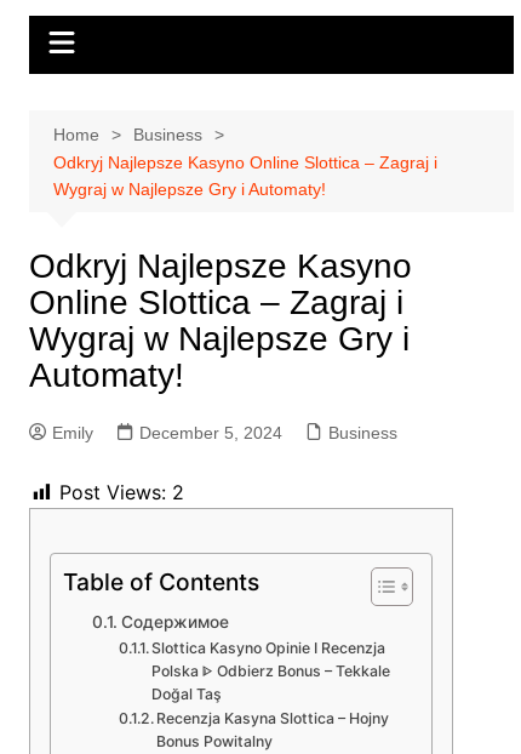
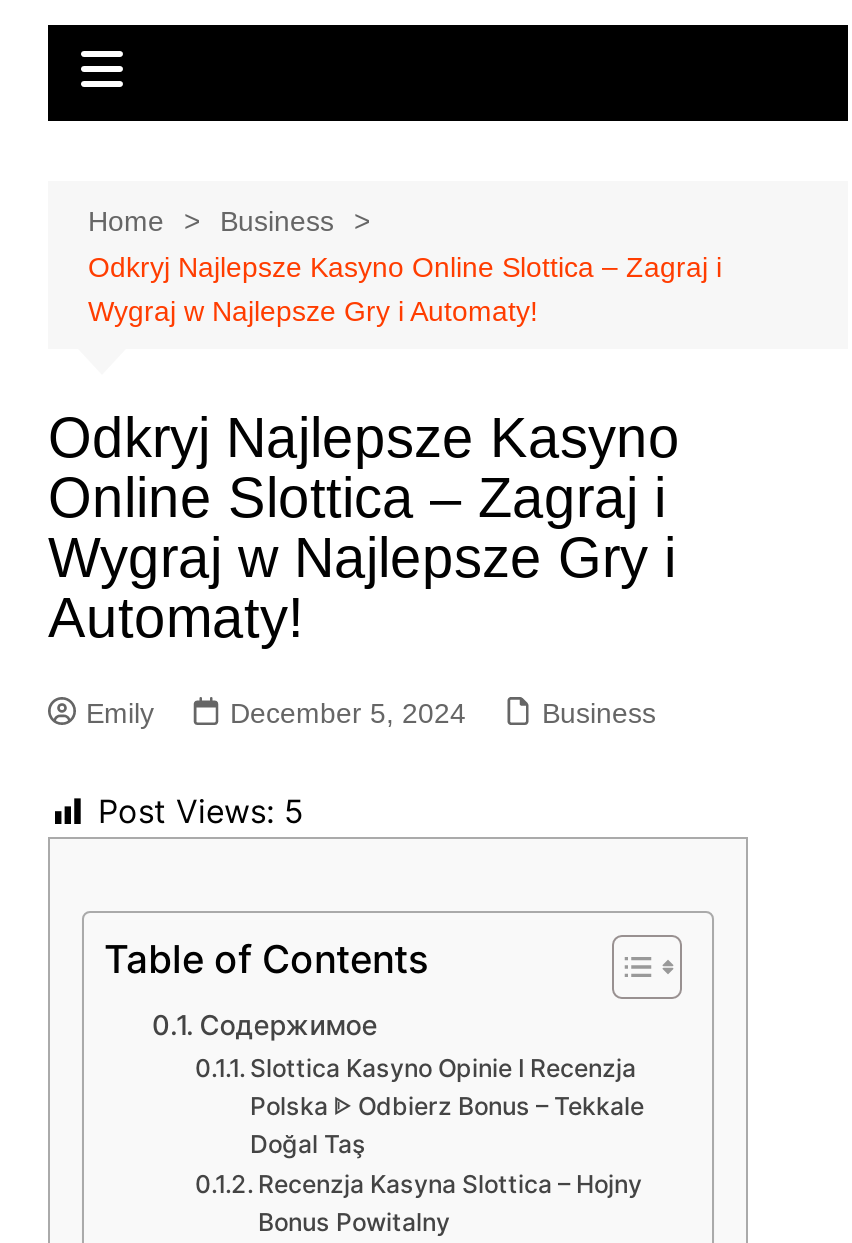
- Post Views: 2
+ Post Views: 5
